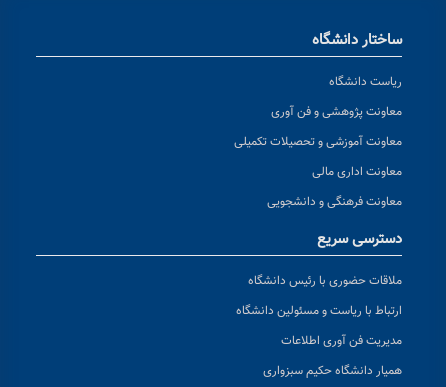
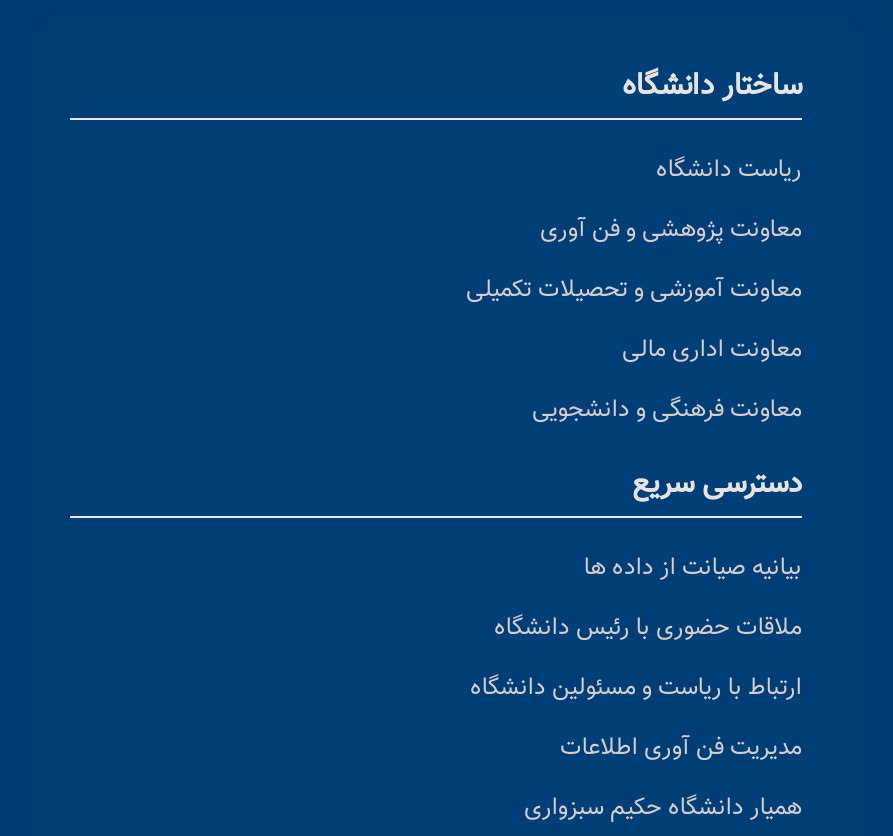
+ بیانیه صیانت از داده ها
